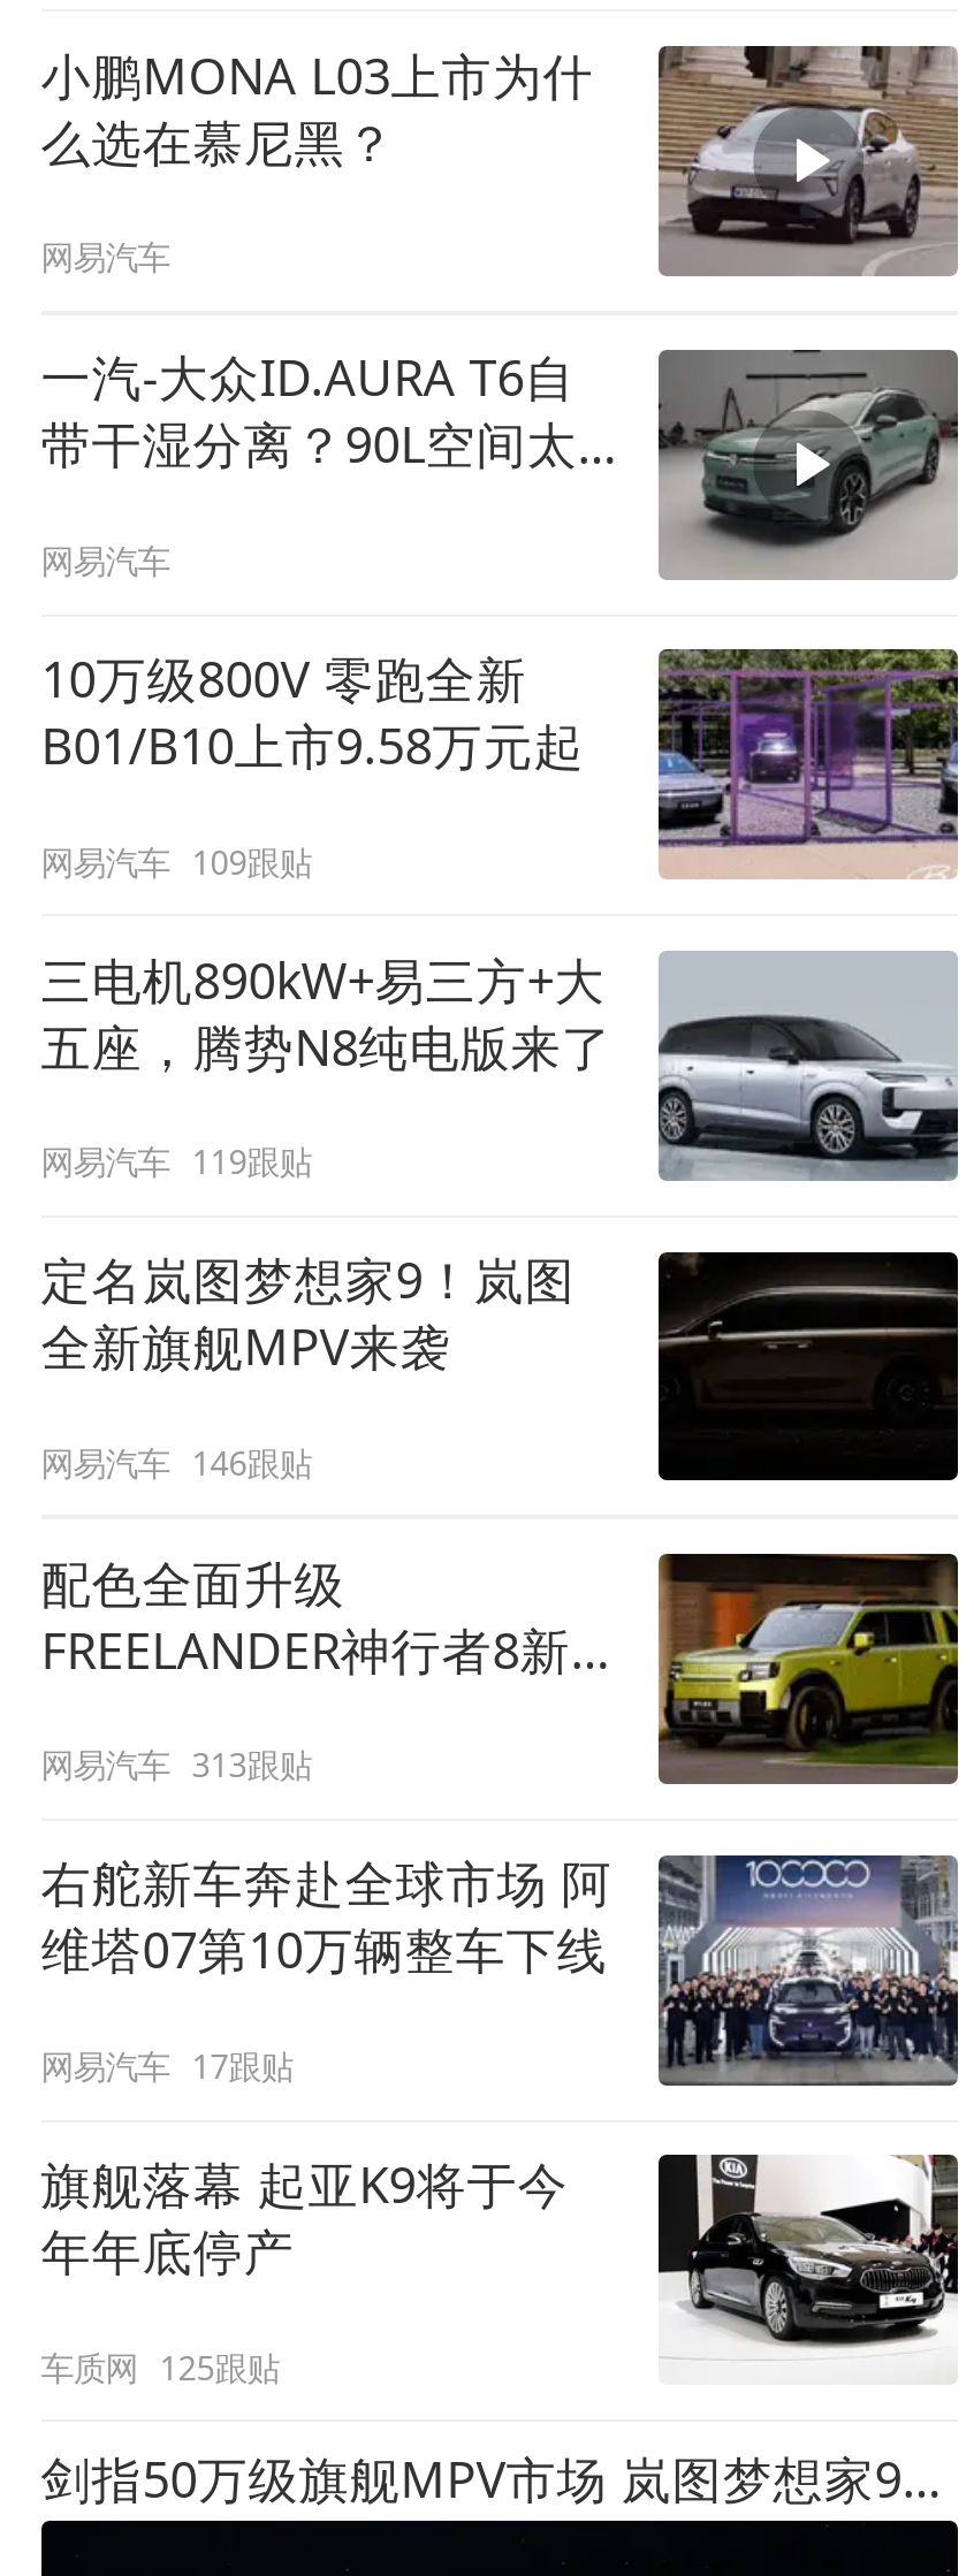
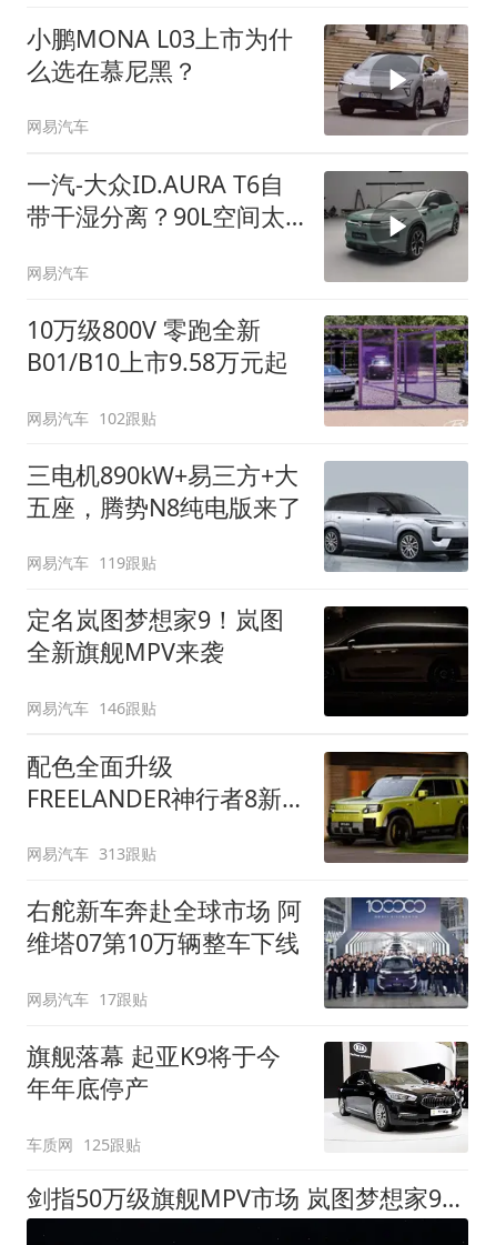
- 网易汽车 109跟贴
+ 网易汽车 102跟贴
